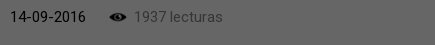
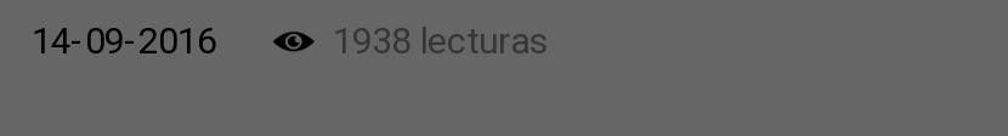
- 1937 lecturas
+ 1938 lecturas
